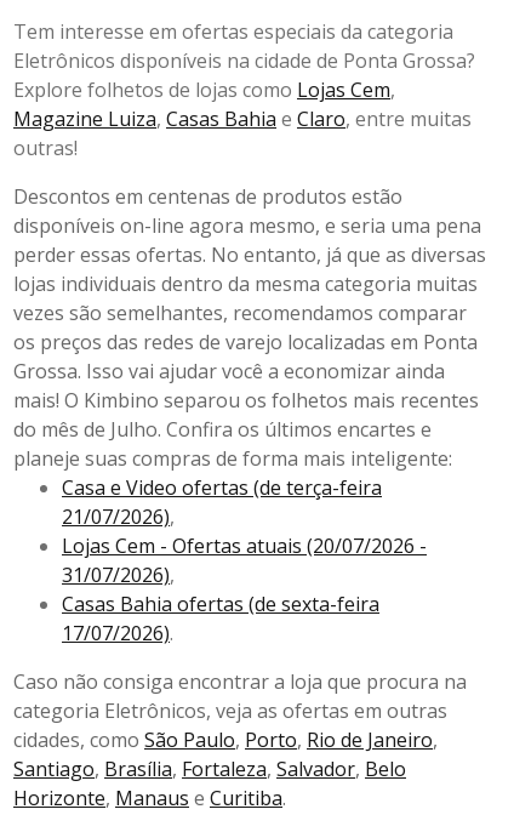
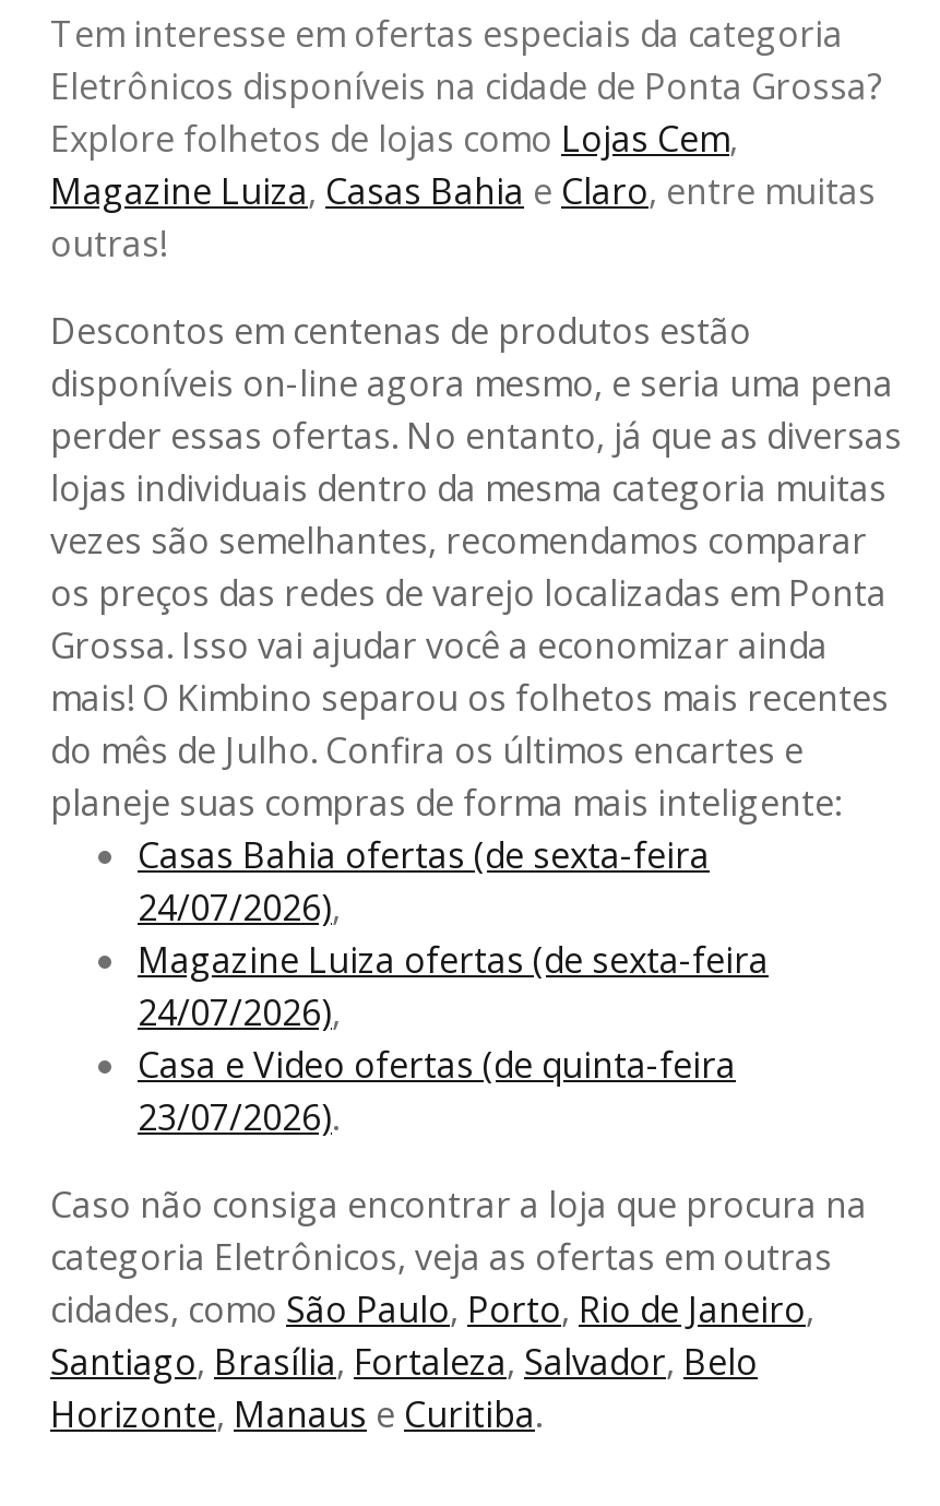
- Casa e Video ofertas (de terça-feira
- 21/07/2026),
- Lojas Cem - Ofertas atuais (20/07/2026 -
- 31/07/2026),

moved up: Casas Bahia ofertas (de sexta-feira

- 17/07/2026).
+ 24/07/2026),
+ Magazine Luiza ofertas (de sexta-feira
+ 24/07/2026),
+ Casa e Video ofertas (de quinta-feira
+ 23/07/2026).
